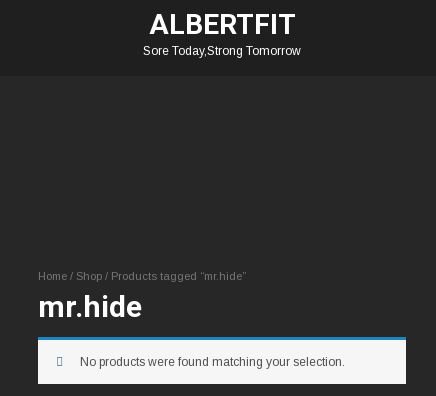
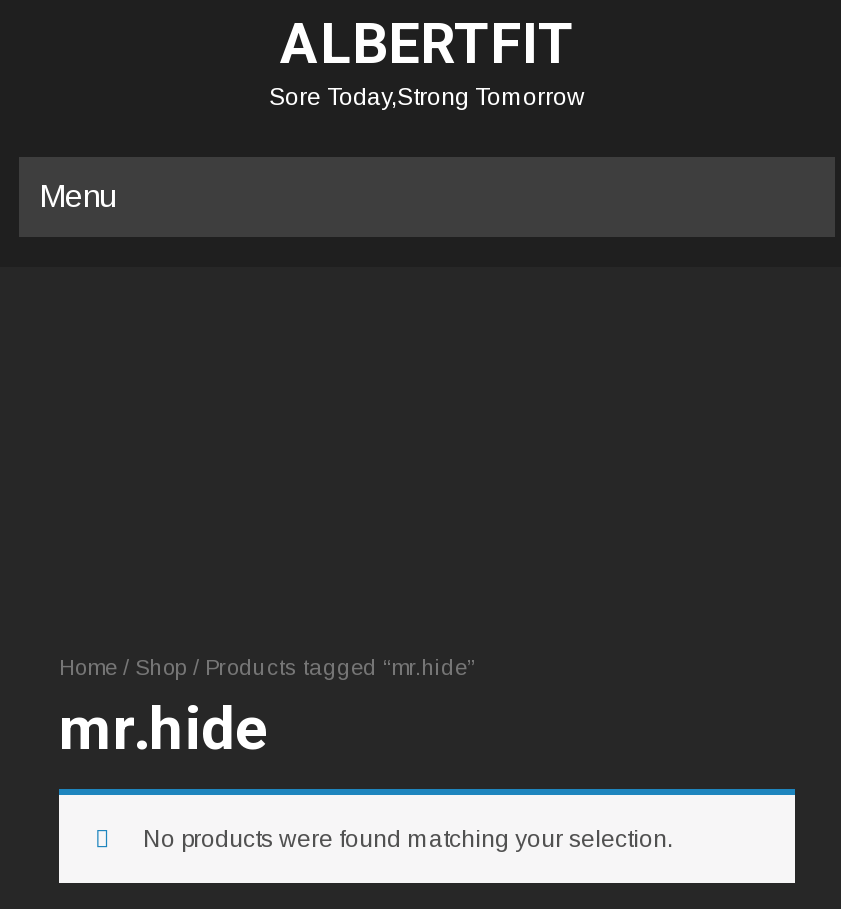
+ Menu
